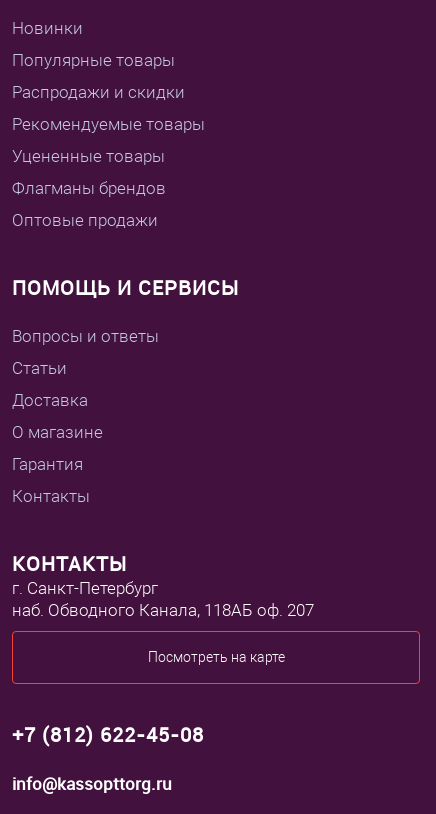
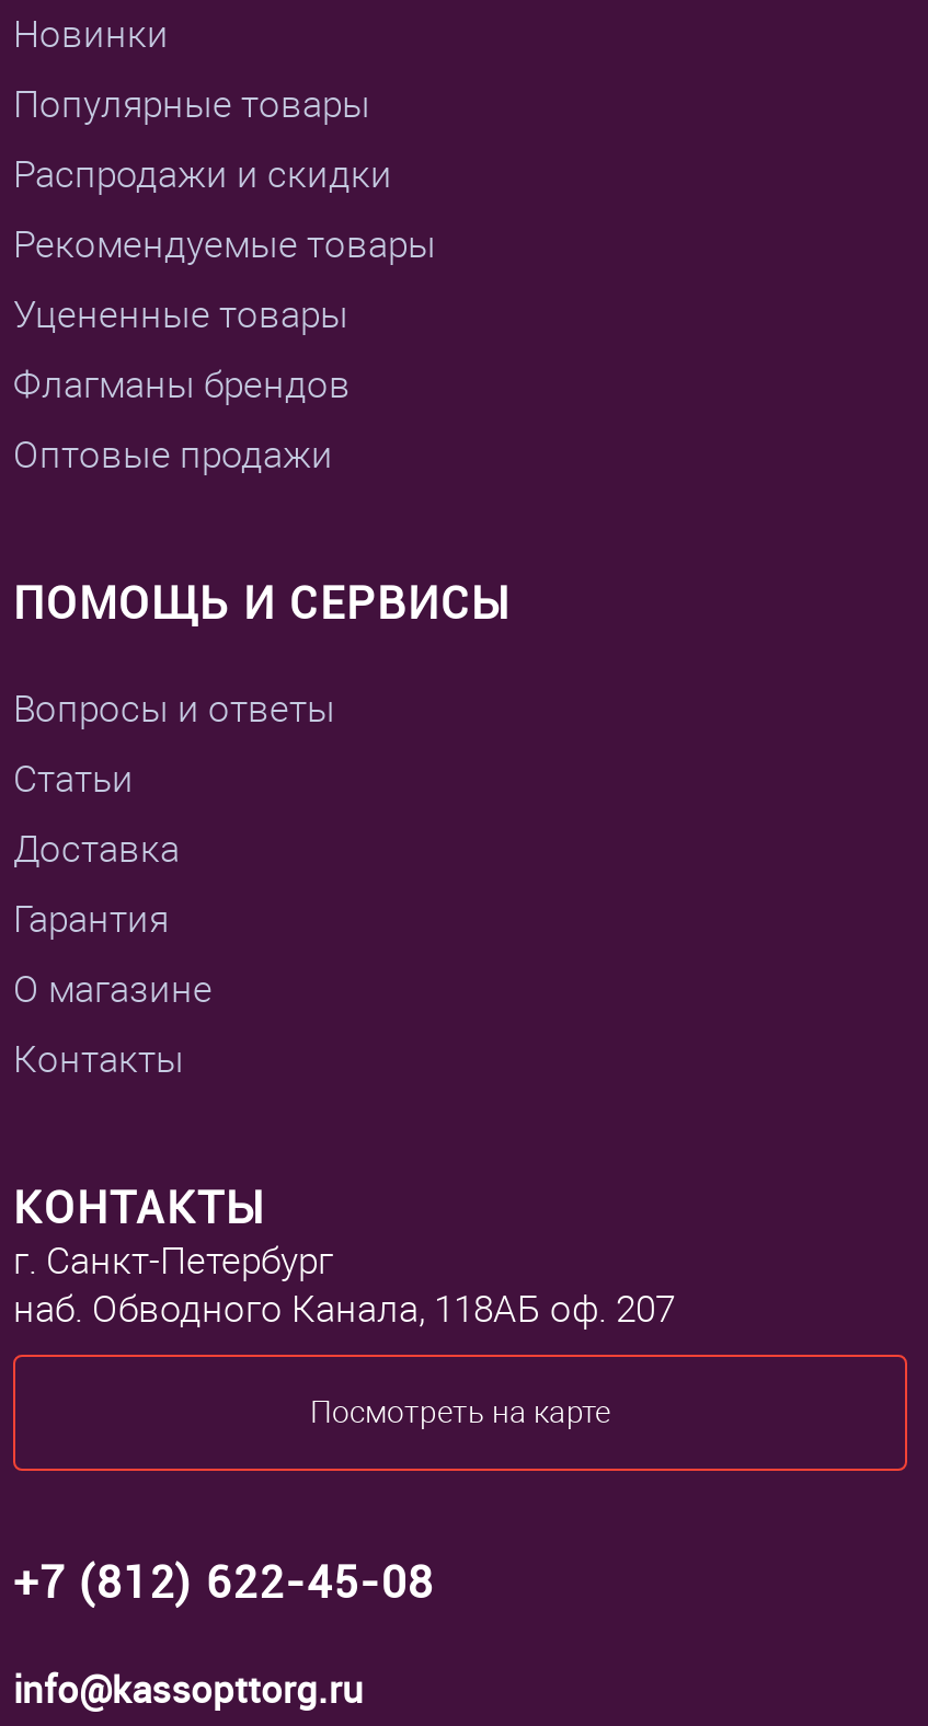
moved down: О магазине

moved up: Гарантия
